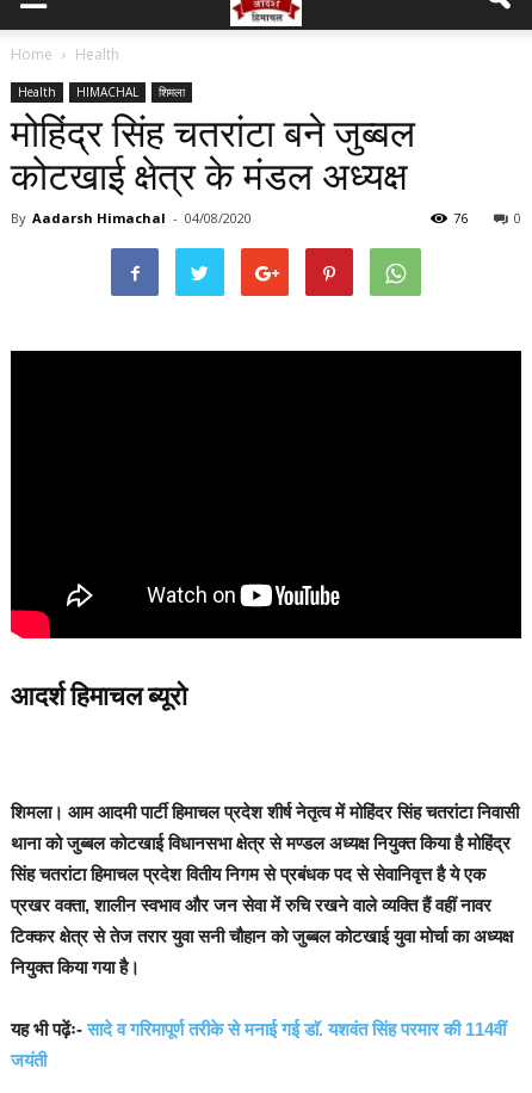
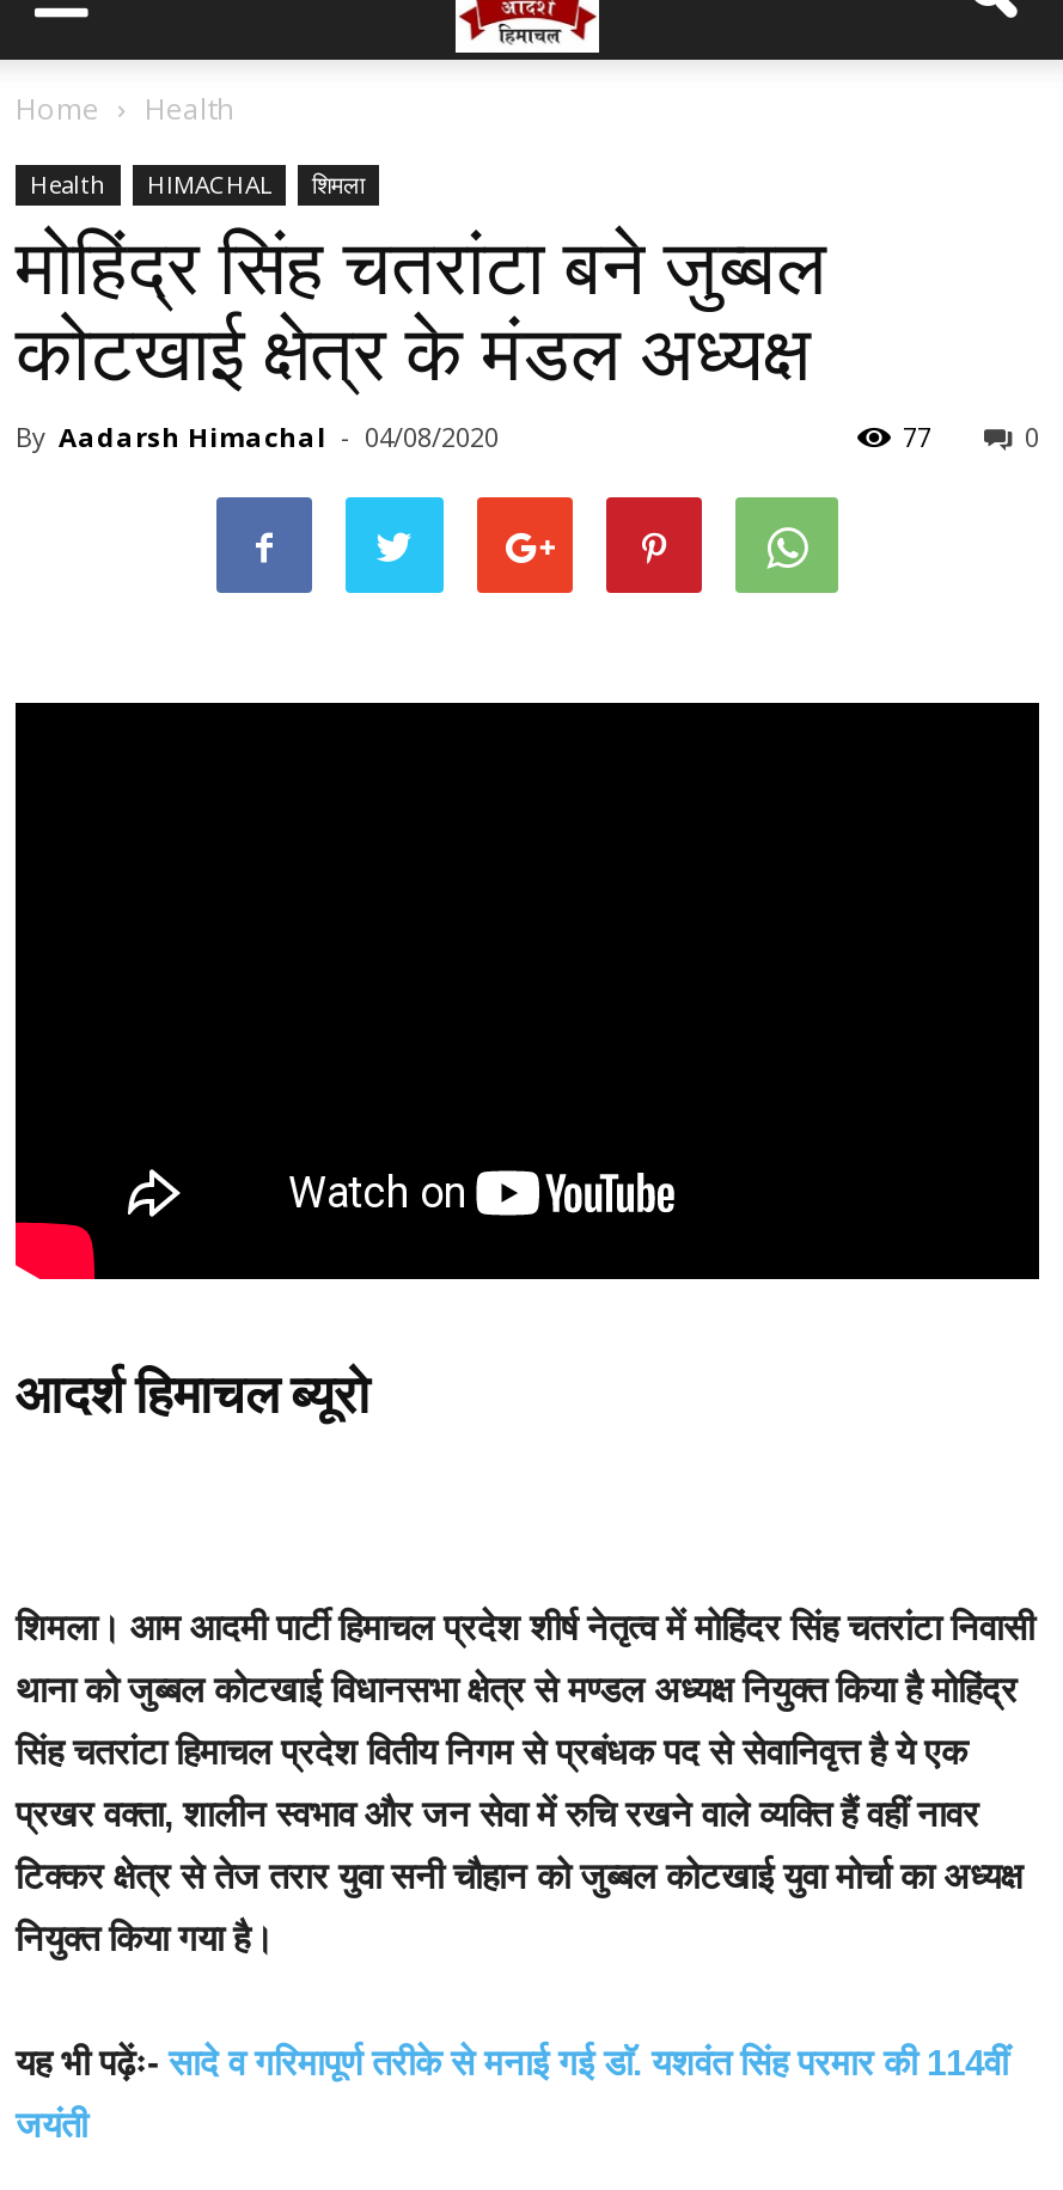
- 76
+ 77
